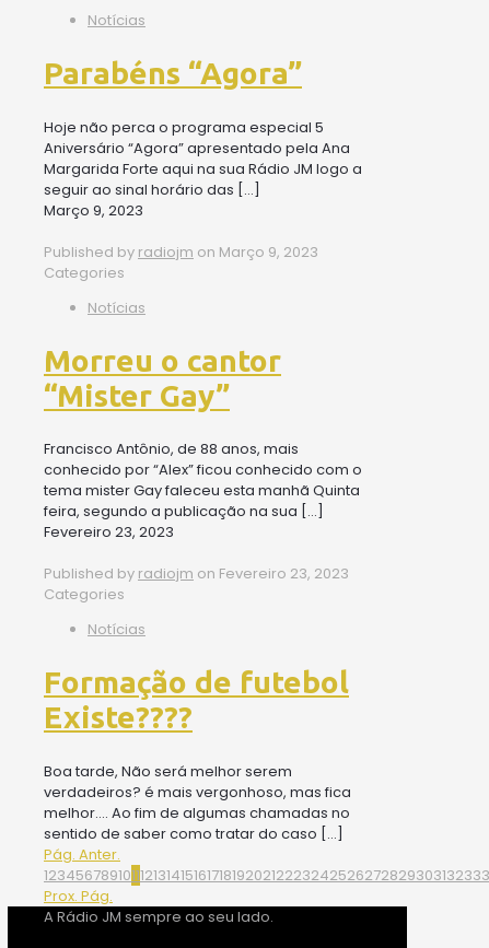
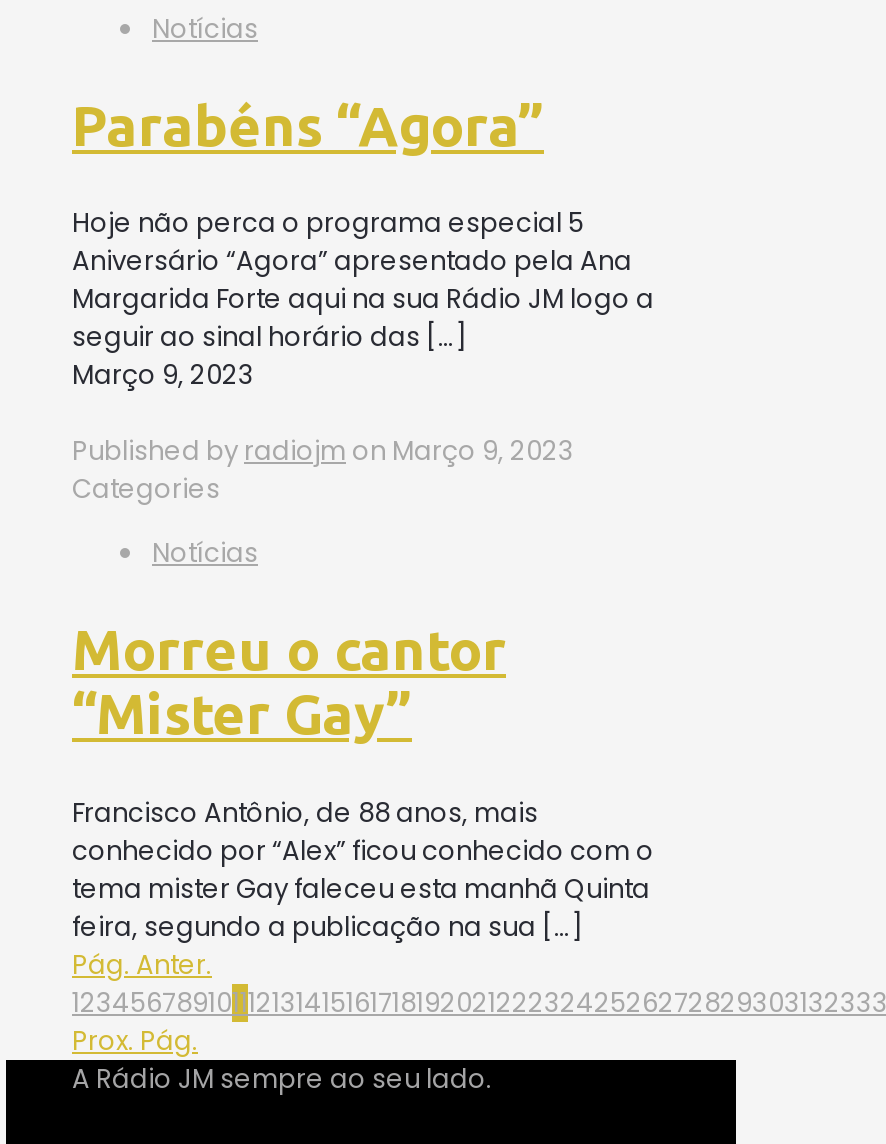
- Fevereiro 23, 2023
- Published by radiojm on Fevereiro 23, 2023
- Categories
- Notícias
- Formação de futebol
- Existe????
- Boa tarde, Não será melhor serem
- verdadeiros? é mais vergonhoso, mas fica
- melhor…. Ao fim de algumas chamadas no
- sentido de saber como tratar do caso […]
